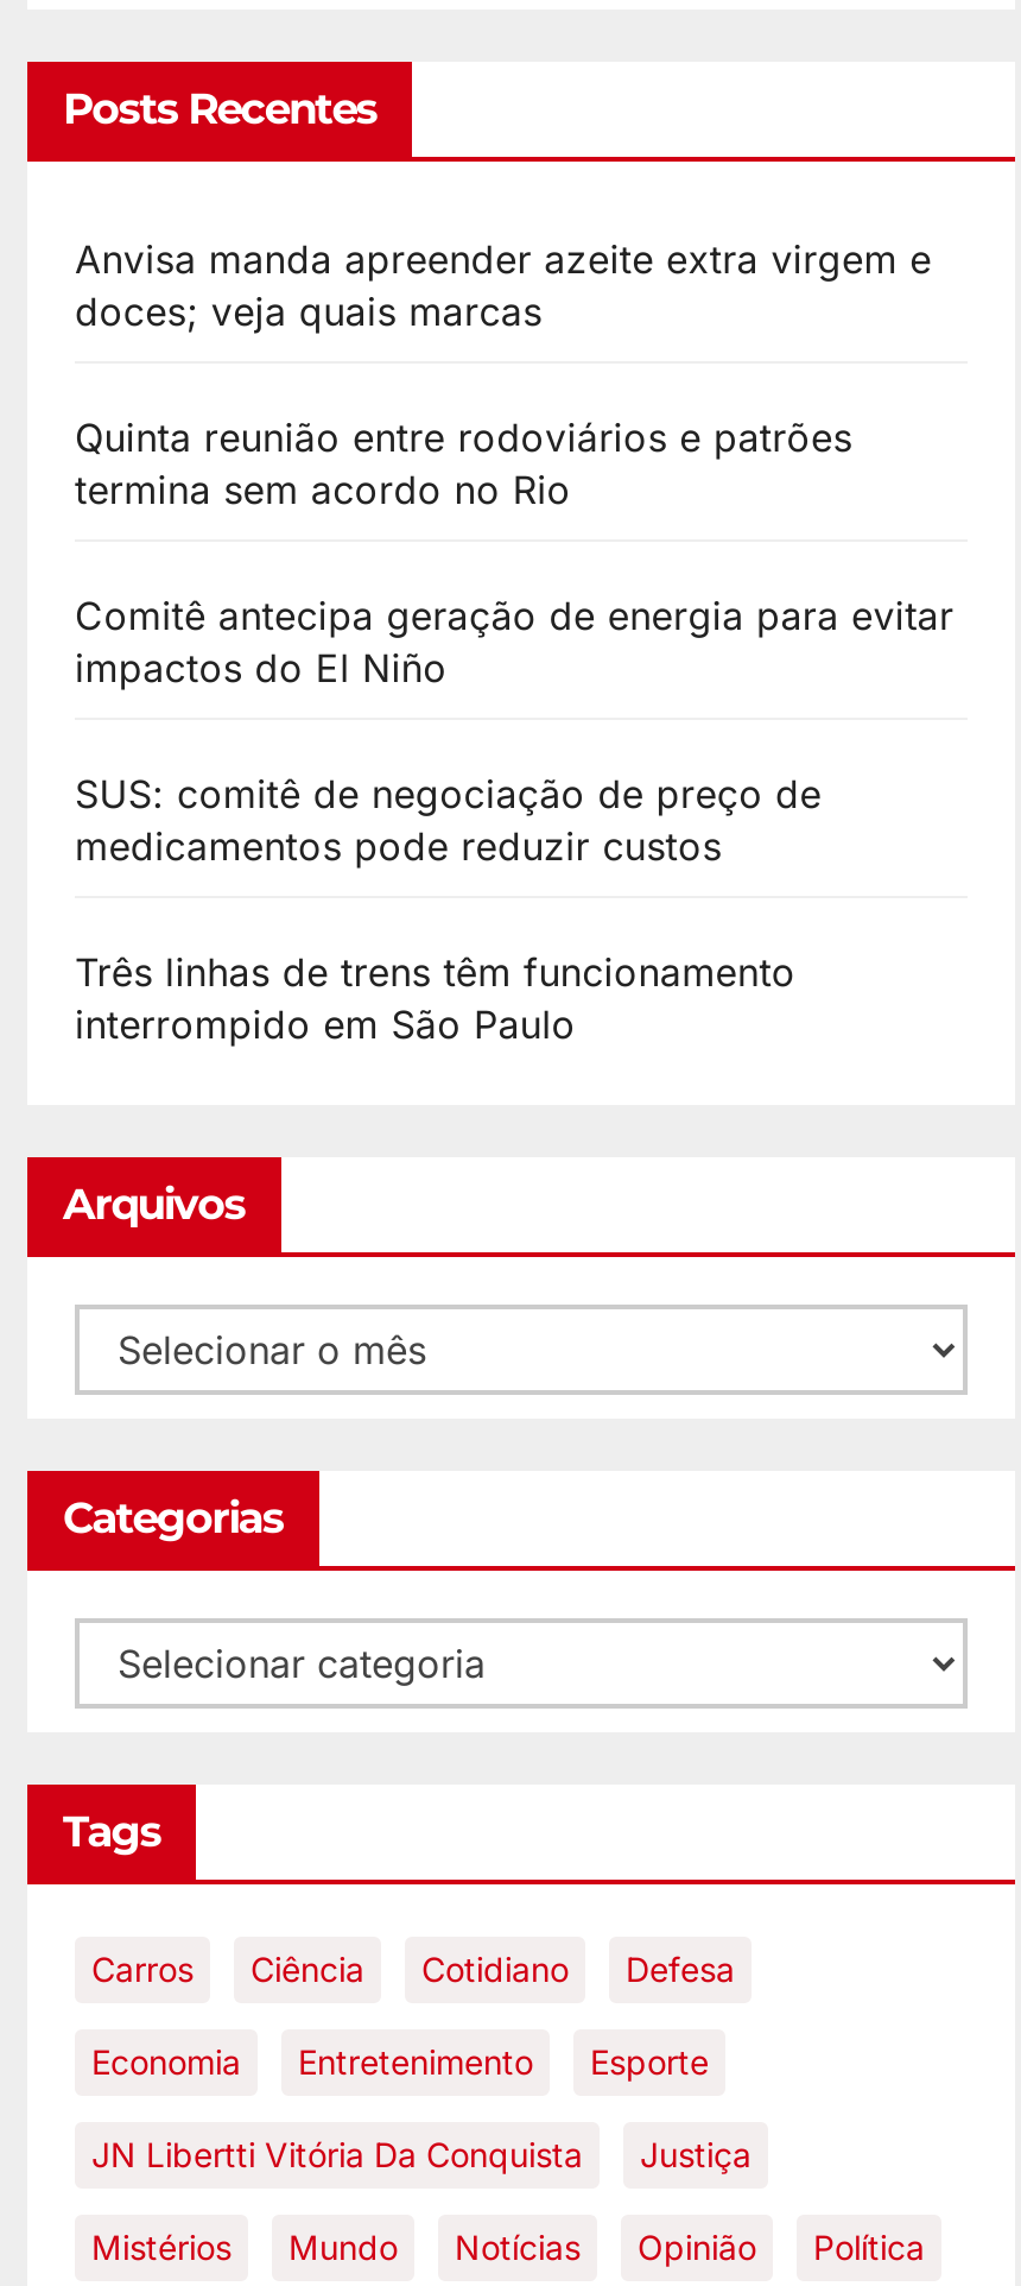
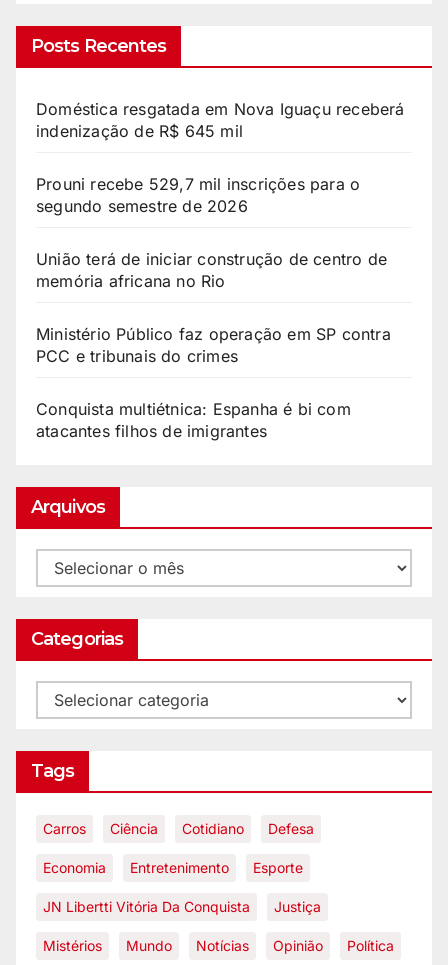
- Anvisa manda apreender azeite extra virgem e
- doces; veja quais marcas
+ Doméstica resgatada em Nova Iguaçu receberá
+ indenização de R$ 645 mil

- Quinta reunião entre rodoviários e patrões
- termina sem acordo no Rio
+ Prouni recebe 529,7 mil inscrições para o
+ segundo semestre de 2026

- Comitê antecipa geração de energia para evitar
- impactos do El Niño
+ União terá de iniciar construção de centro de
+ memória africana no Rio

- SUS: comitê de negociação de preço de
- medicamentos pode reduzir custos
+ Ministério Público faz operação em SP contra
+ PCC e tribunais do crimes

- Três linhas de trens têm funcionamento
- interrompido em São Paulo
+ Conquista multiétnica: Espanha é bi com
+ atacantes filhos de imigrantes
